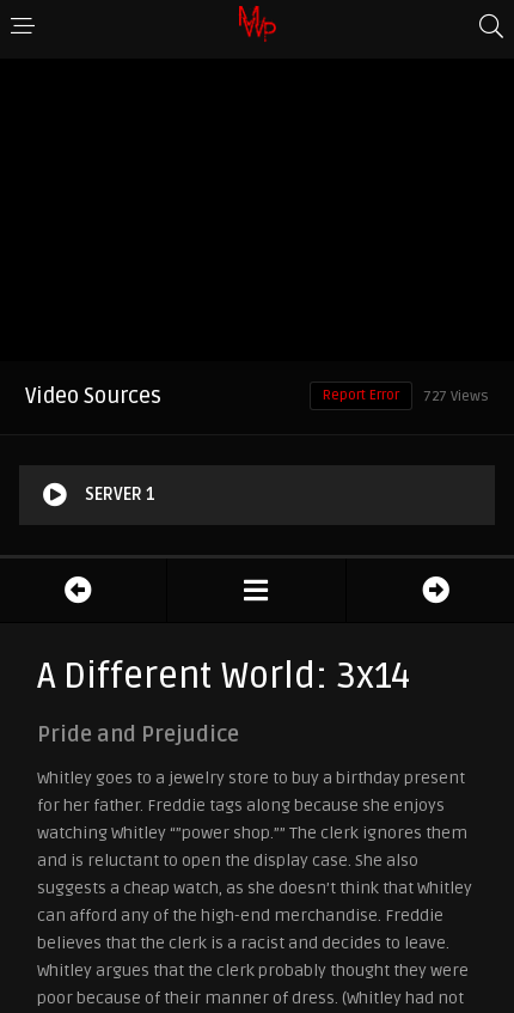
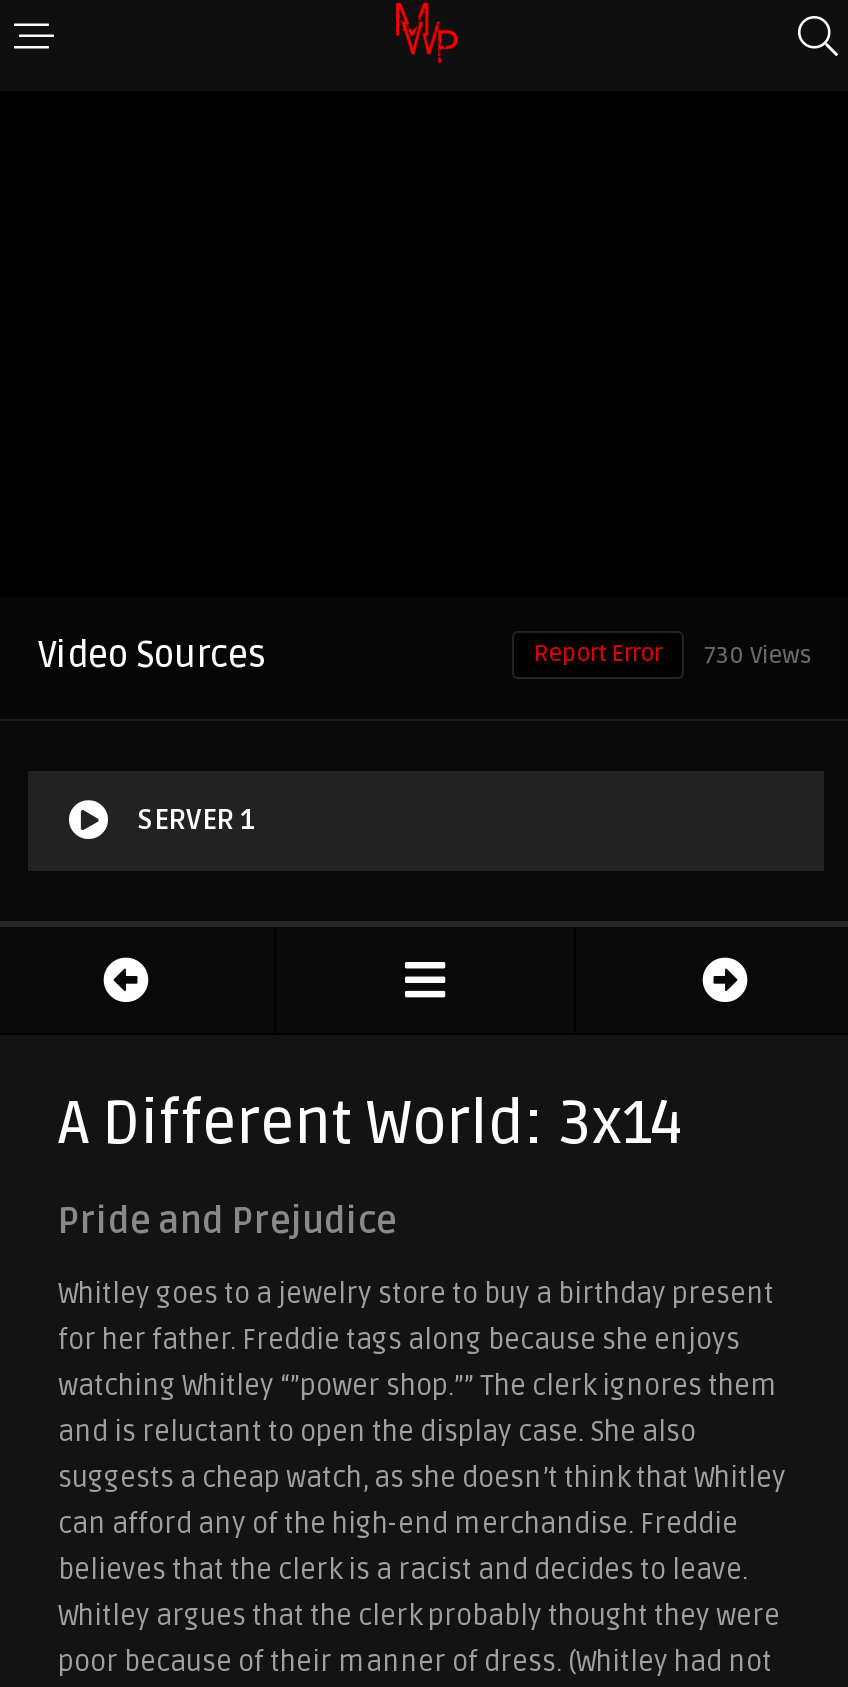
- Report Error 727 Views
+ Report Error 730 Views
